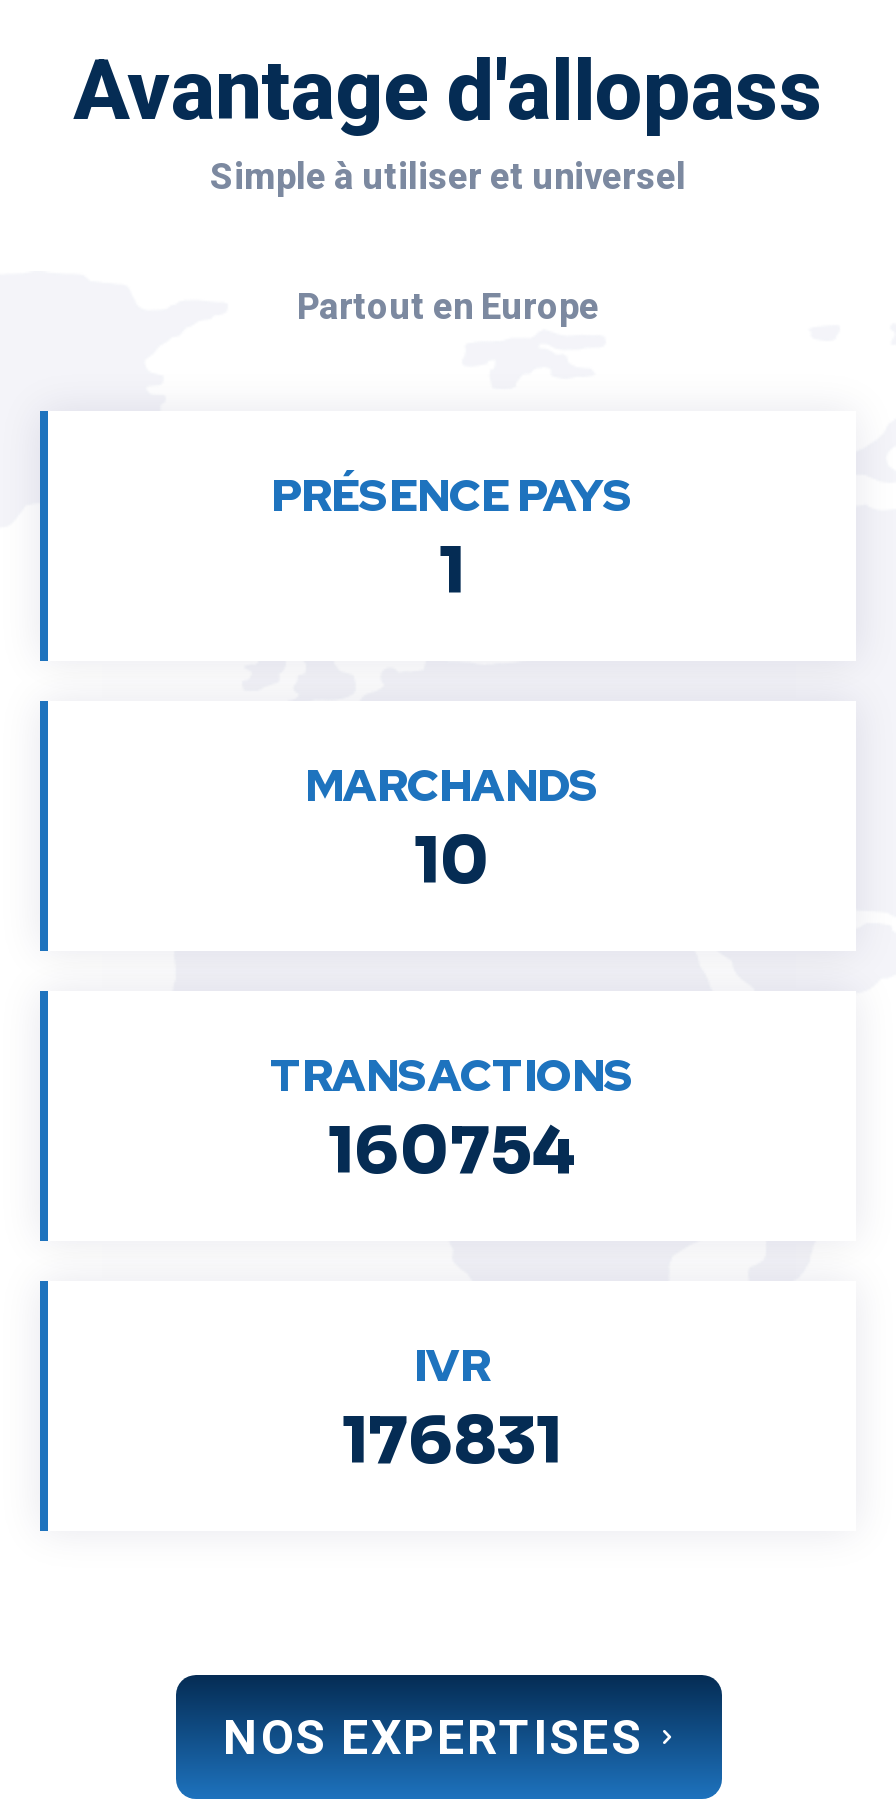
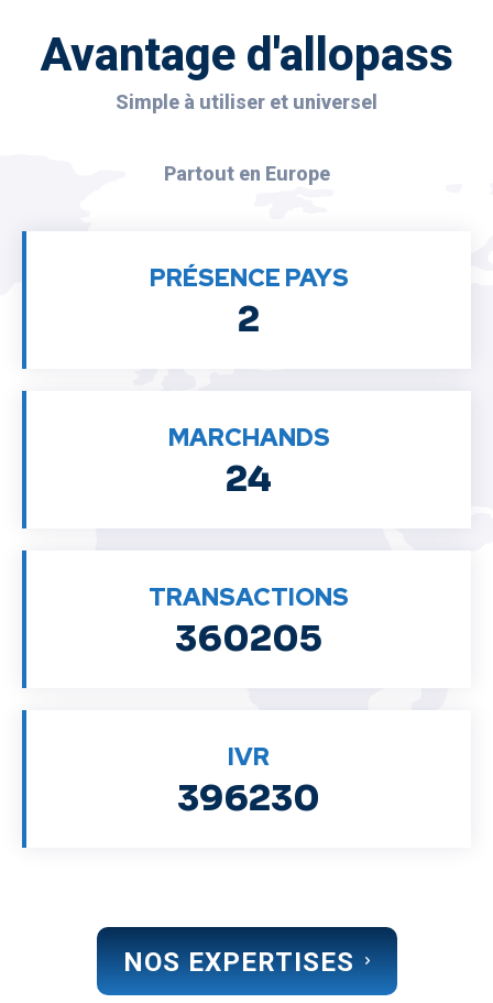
- 1
+ 2

- 10
+ 24

- 160754
+ 360205

- 176831
+ 396230
